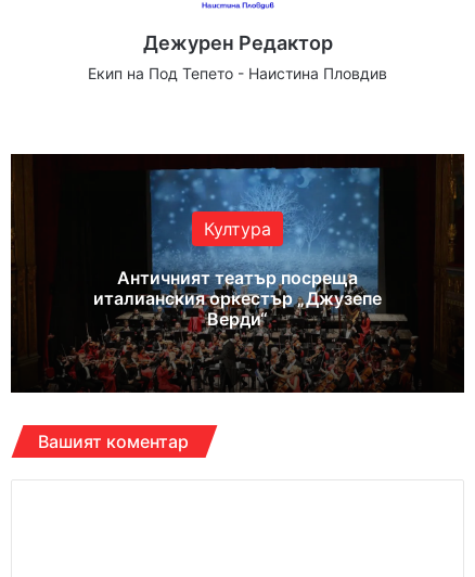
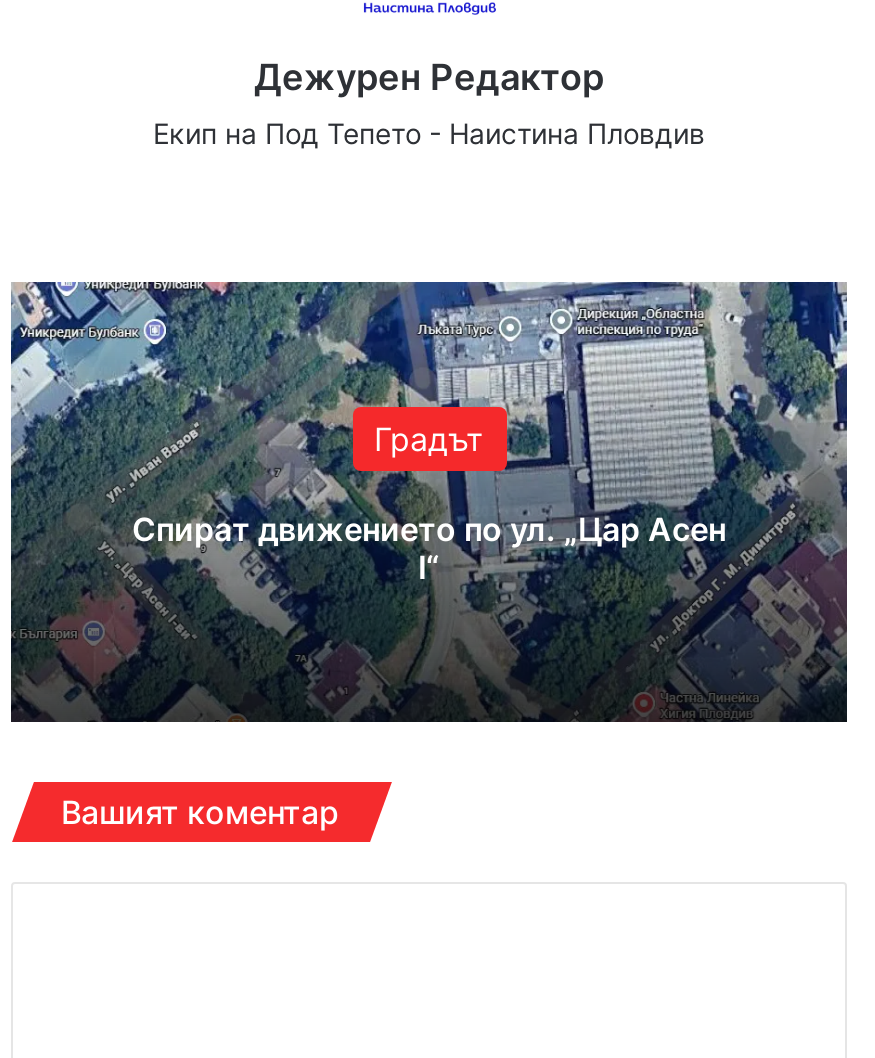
- [image]
- Култура
+ [image]
+ Градът

- Античният театър посреща
- италианския оркестър „Джузепе
- Верди“
+ Спират движението по ул. „Цар Асен
+ I“
